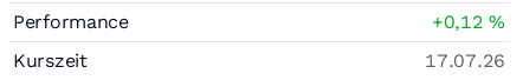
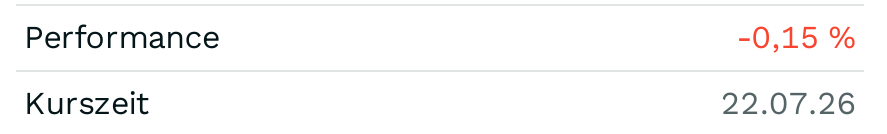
- +0,12%
+ -0,15%

- 17.07.26
+ 22.07.26
